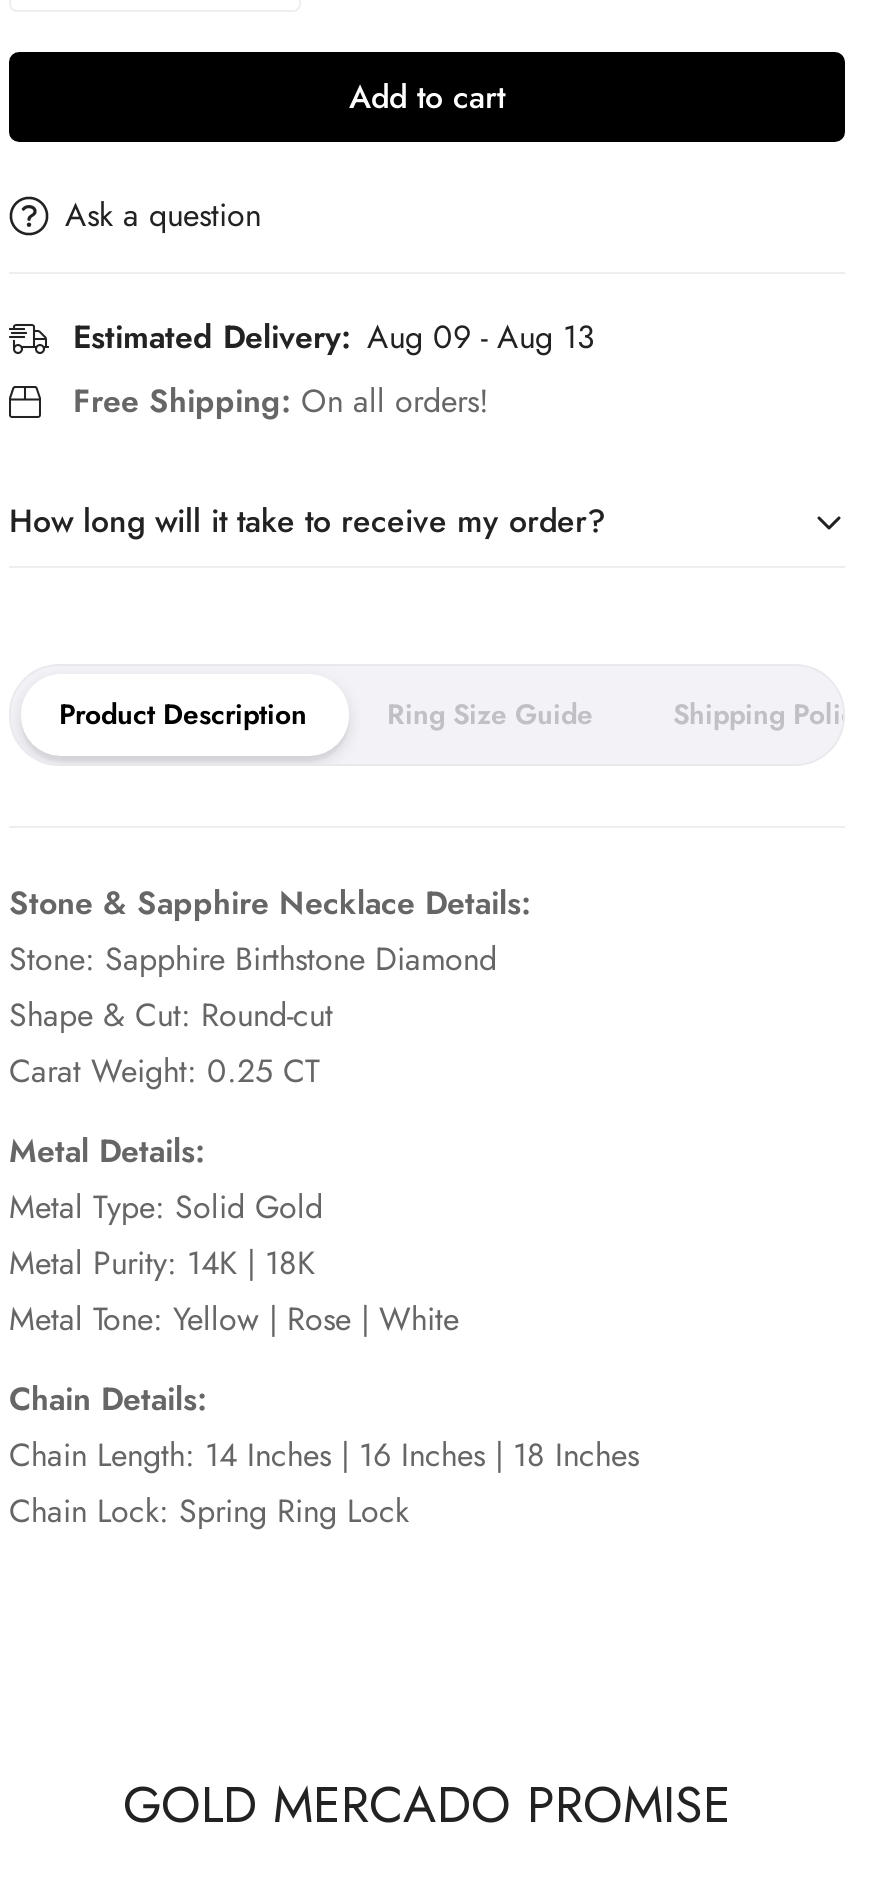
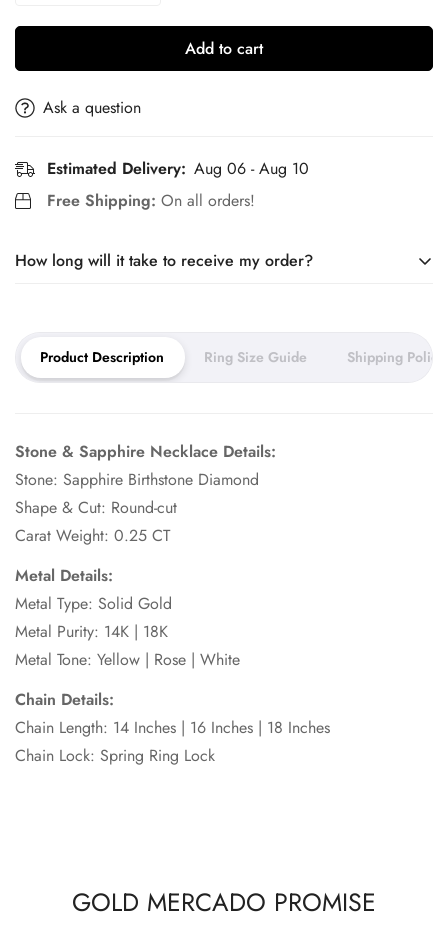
- Estimated Delivery: Aug 09 - Aug 13
+ Estimated Delivery: Aug 06 - Aug 10
